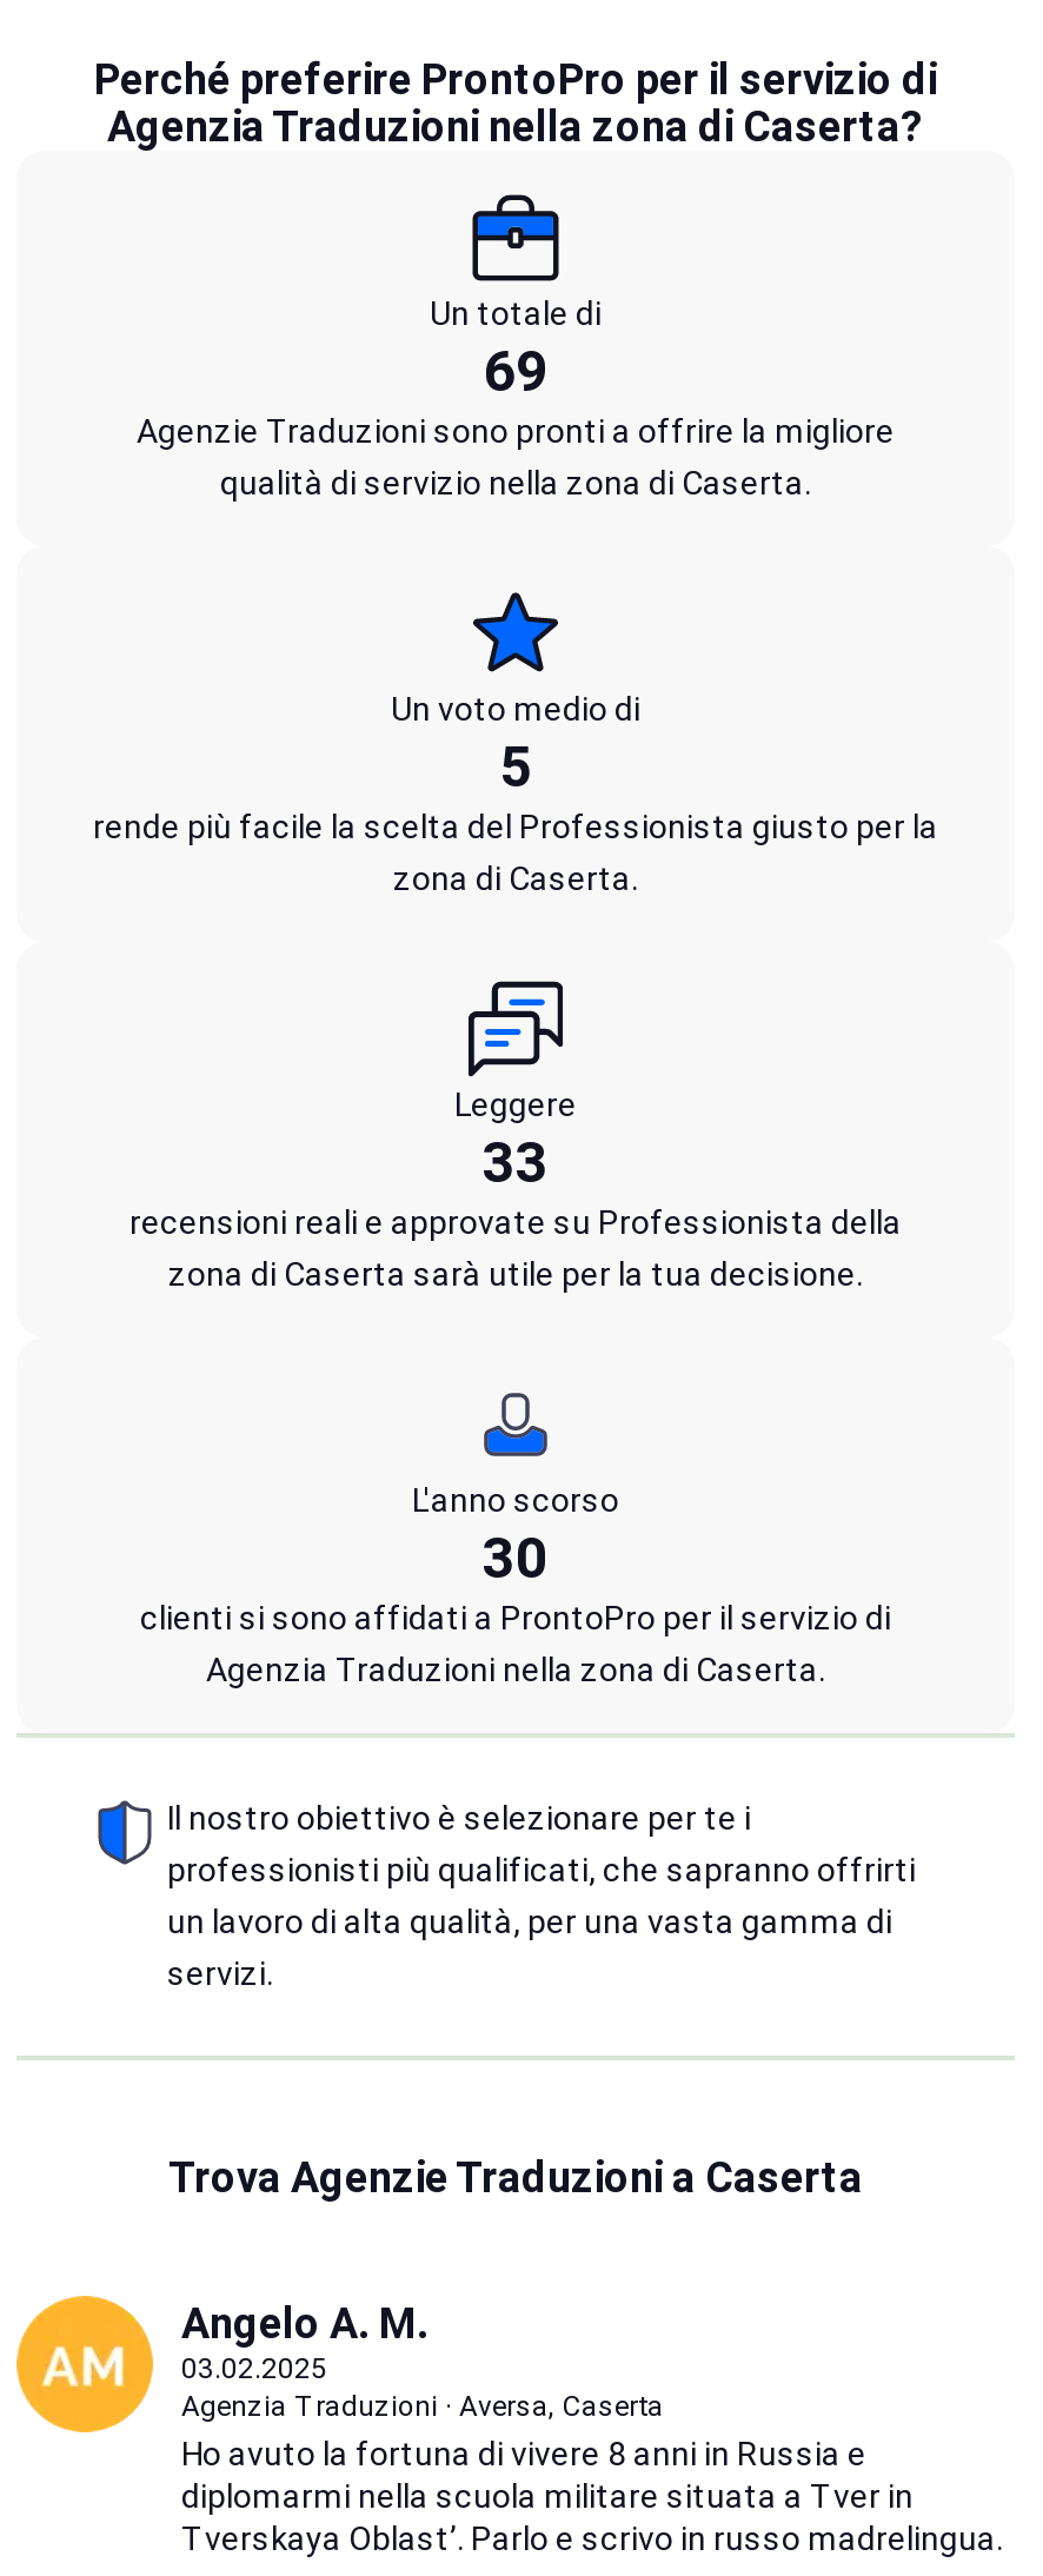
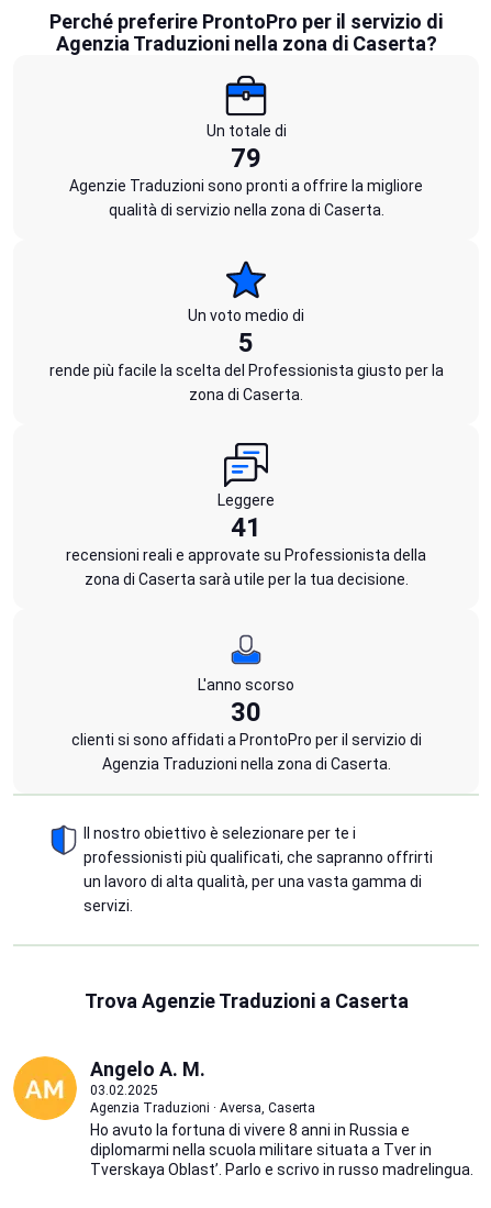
- 69
+ 79

- 33
+ 41
